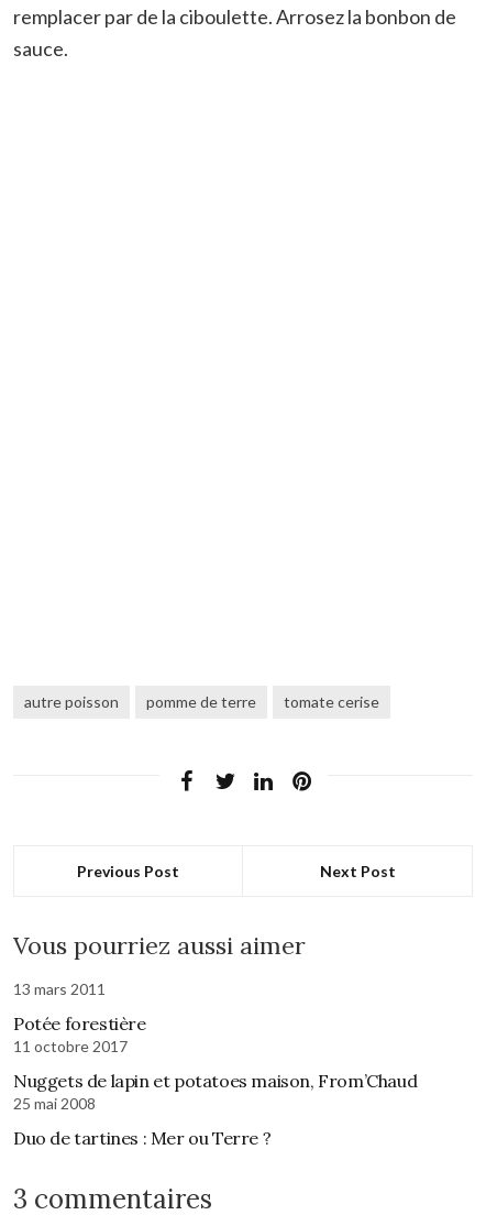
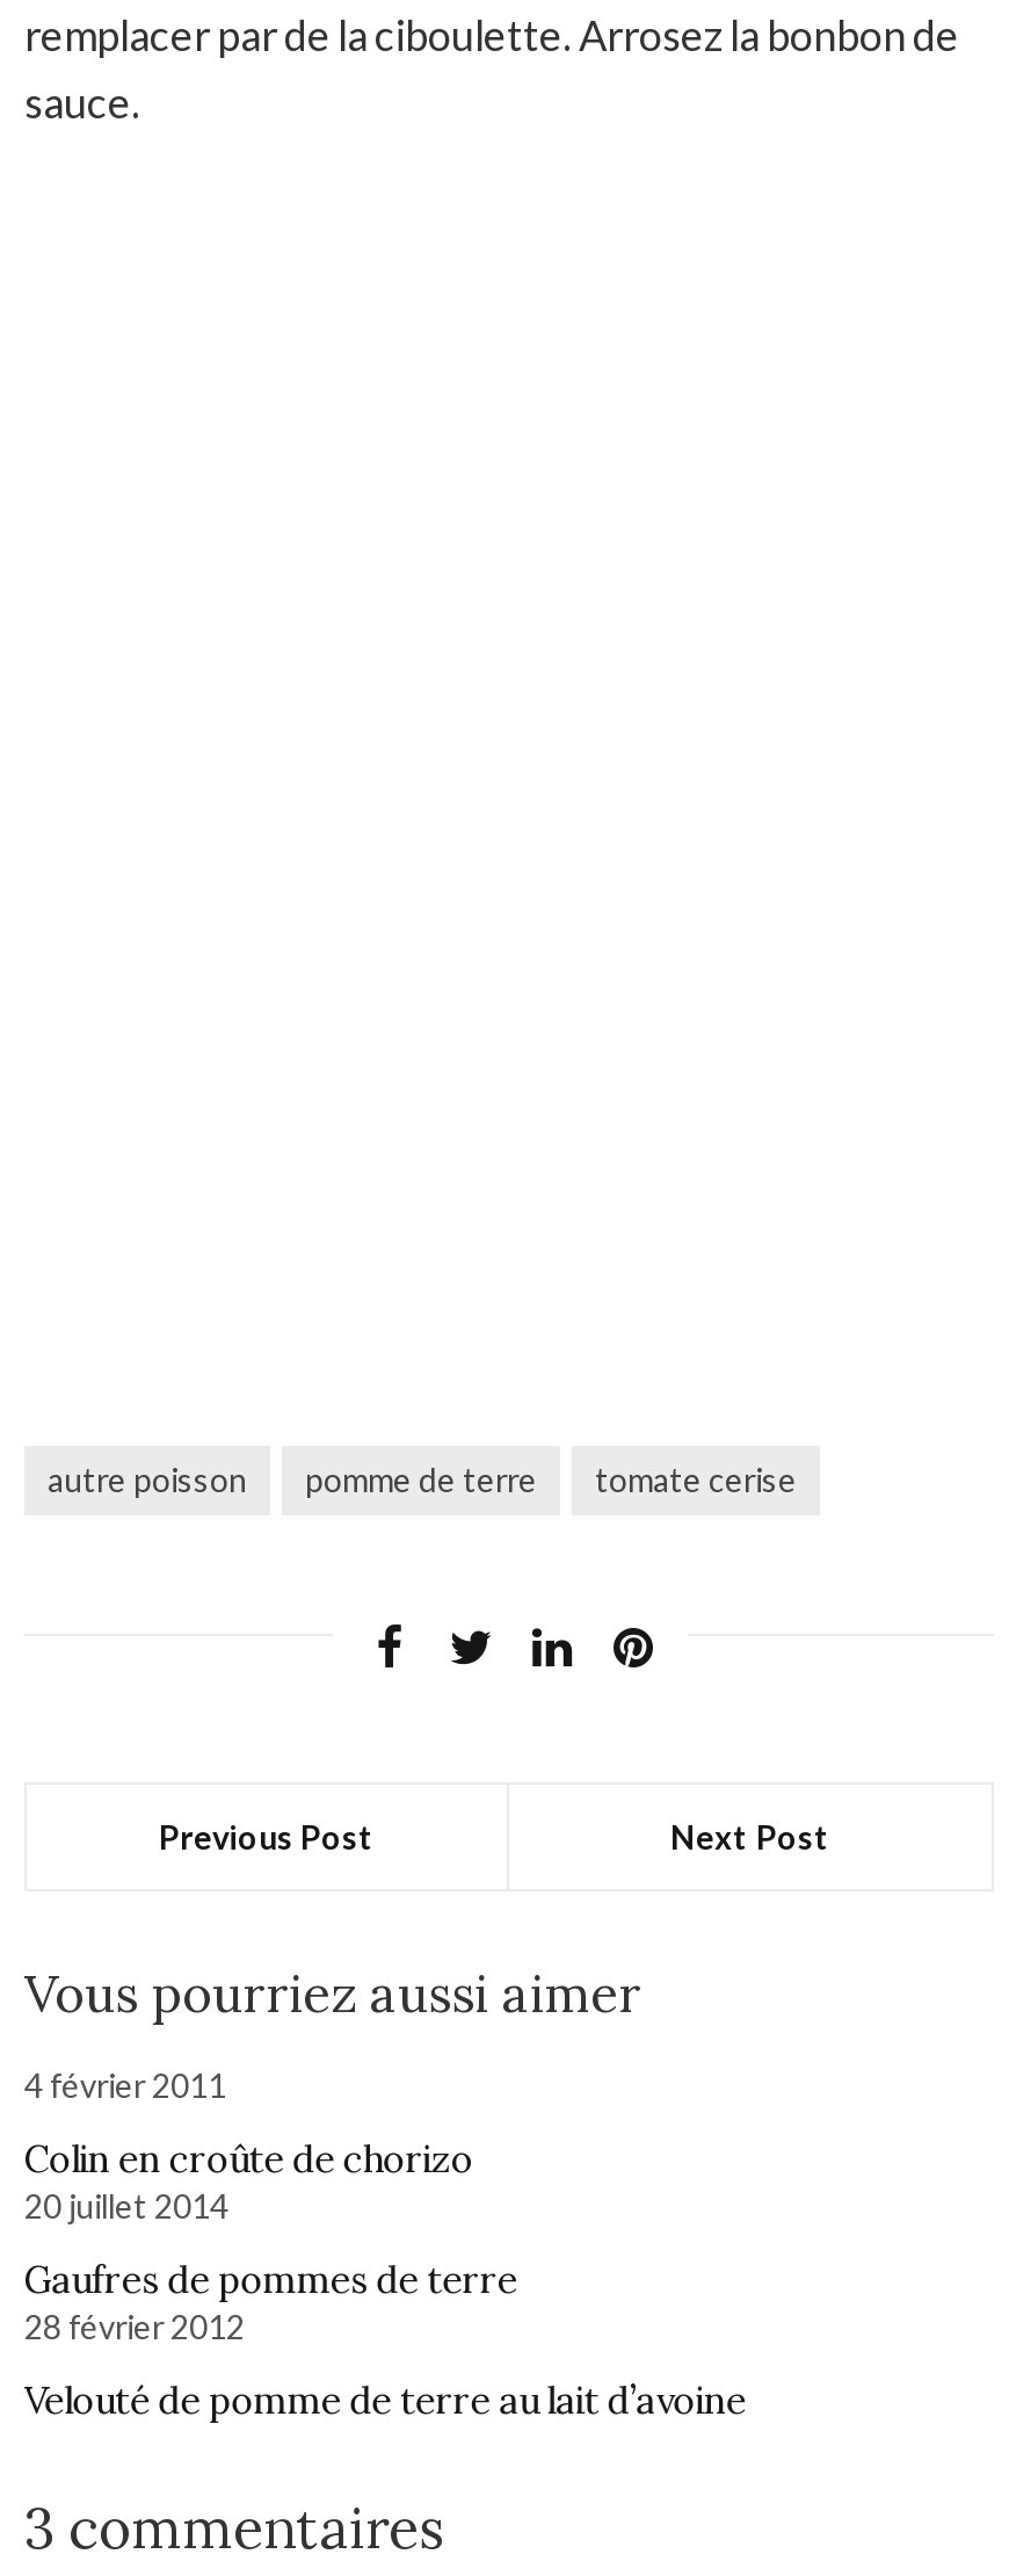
- 13 mars 2011
+ 4 février 2011

- Potée forestière
- 11 octobre 2017
+ Colin en croûte de chorizo
+ 20 juillet 2014

- Nuggets de lapin et potatoes maison, From’Chaud
- 25 mai 2008
+ Gaufres de pommes de terre
+ 28 février 2012

- Duo de tartines : Mer ou Terre ?
+ Velouté de pomme de terre au lait d’avoine
